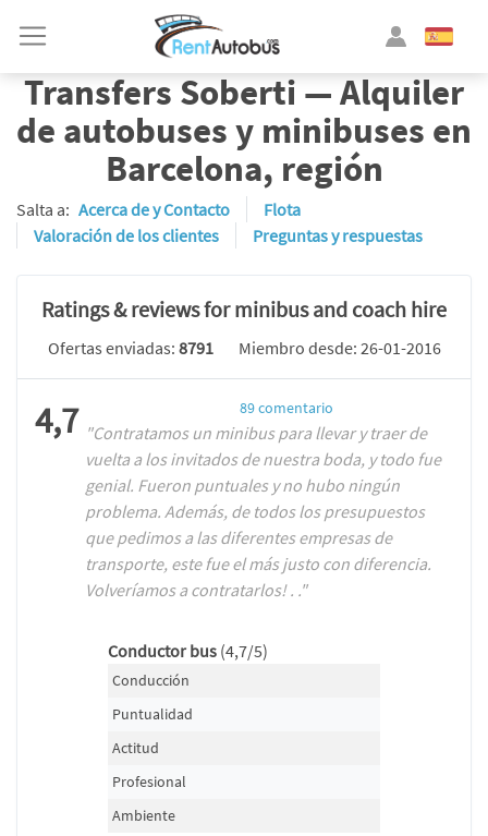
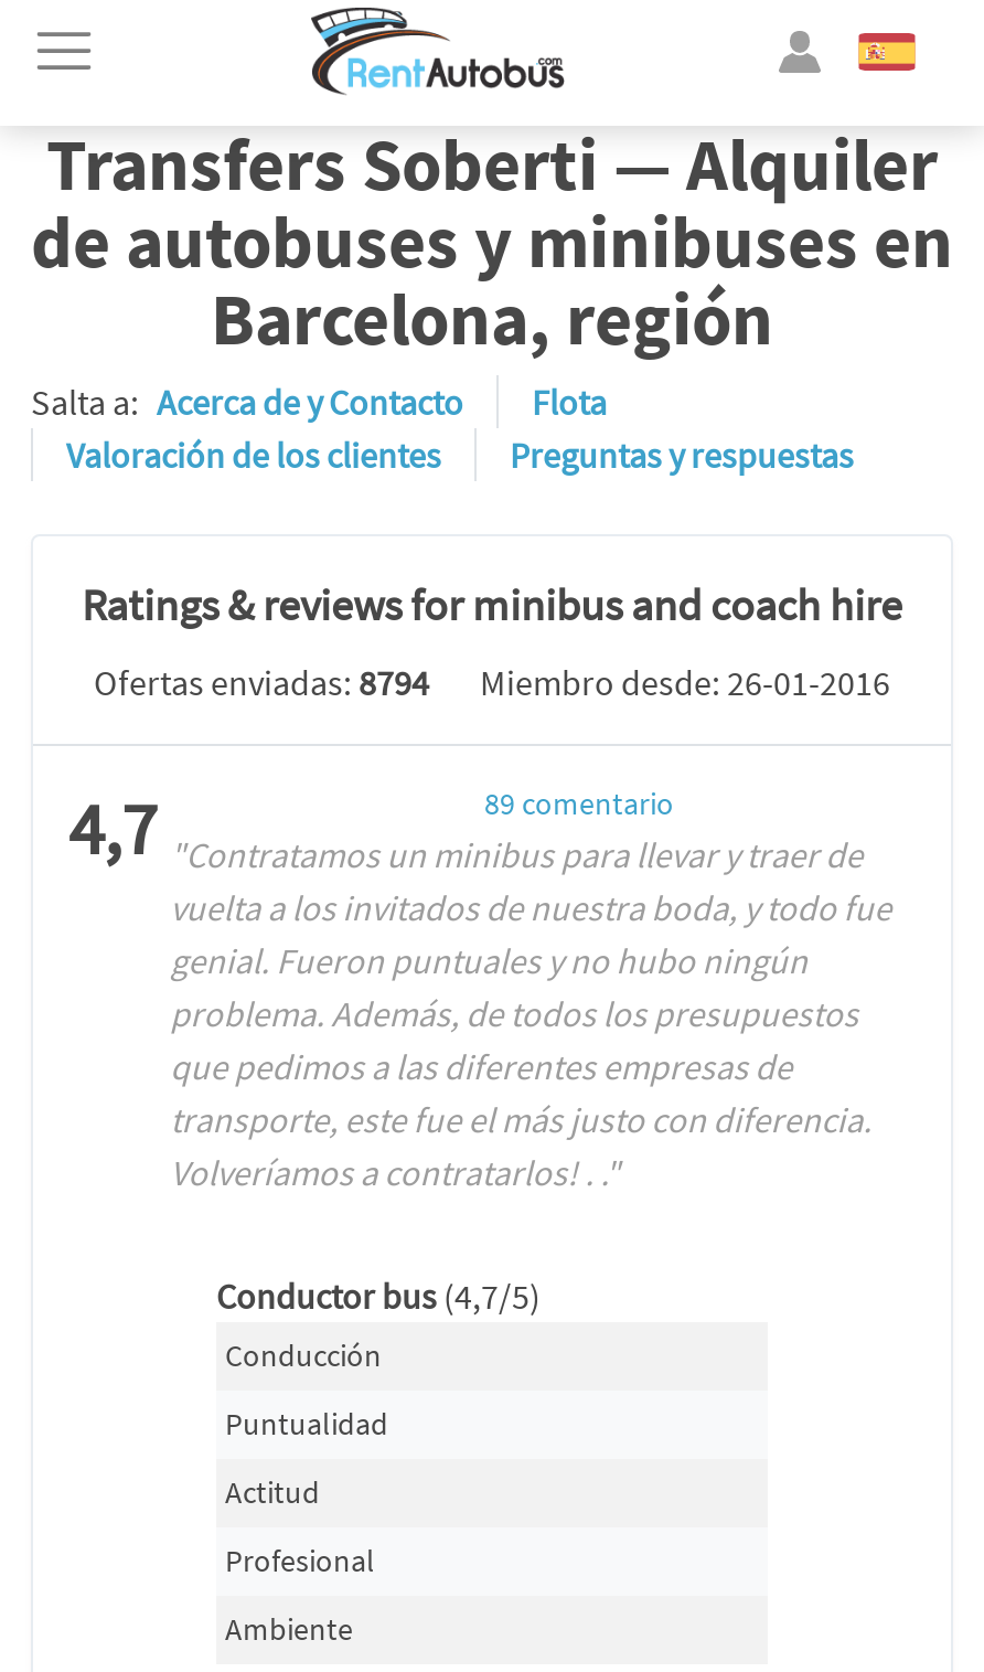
- Ofertas enviadas: 8791
+ Ofertas enviadas: 8794
